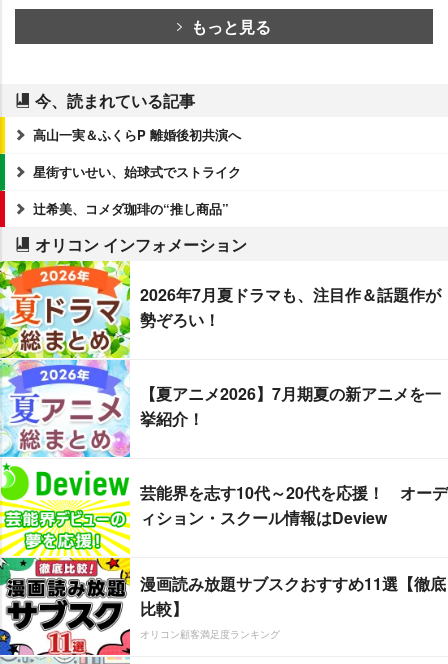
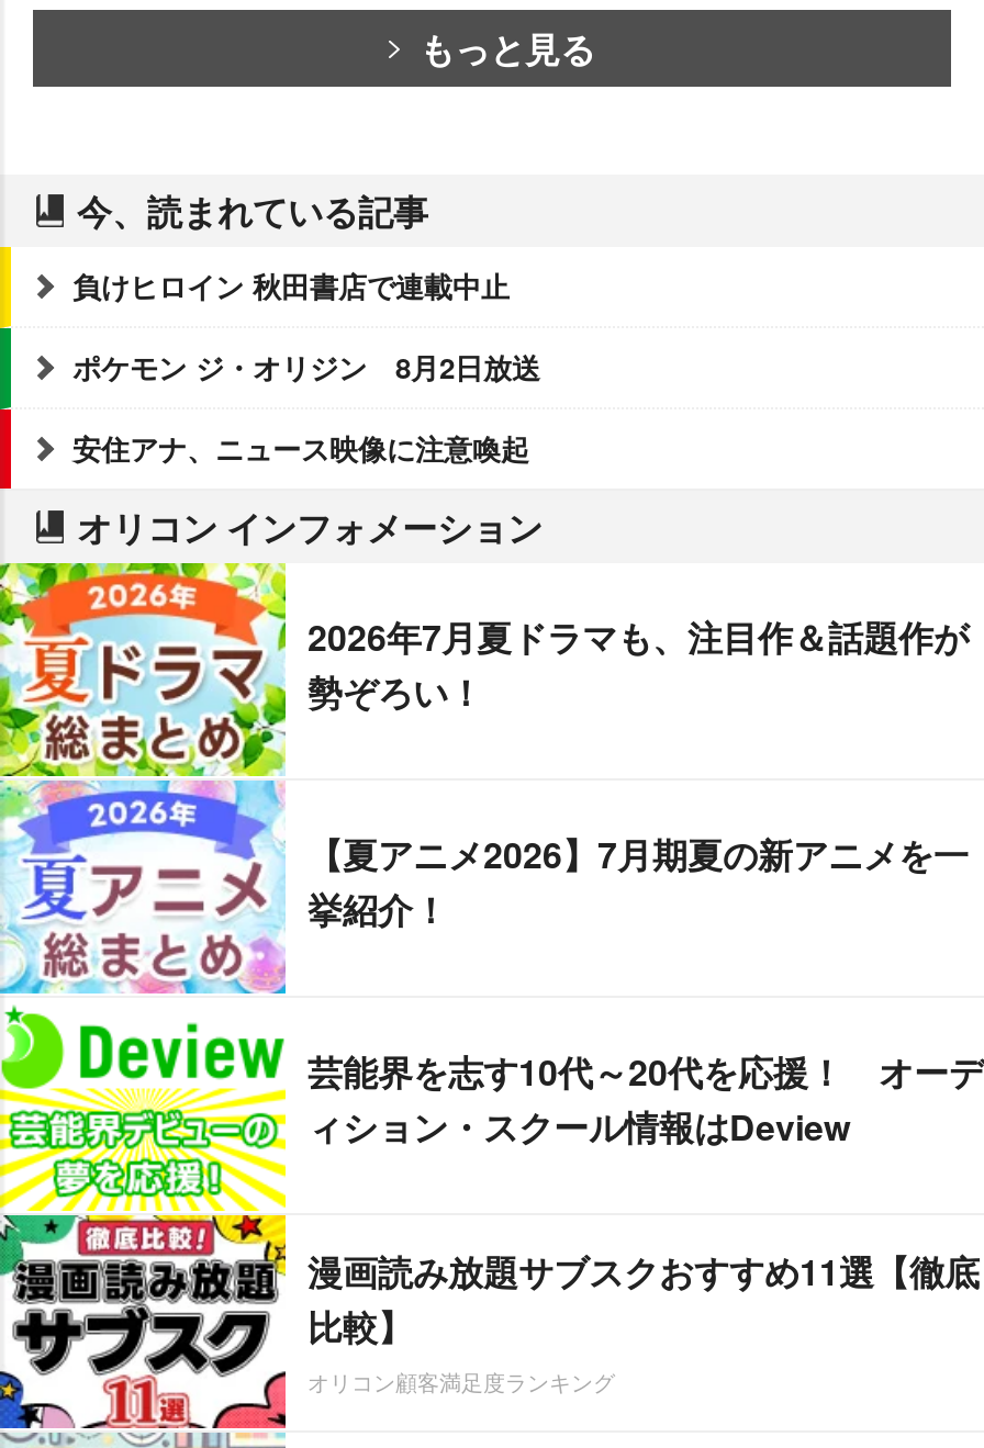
- 高山一実＆ふくらP 離婚後初共演へ
+ 負けヒロイン 秋田書店で連載中止

- 星街すいせい、始球式でストライク
+ ポケモン ジ・オリジン 8月2日放送

- 辻希美、コメダ珈琲の“推し商品”
+ 安住アナ、ニュース映像に注意喚起
